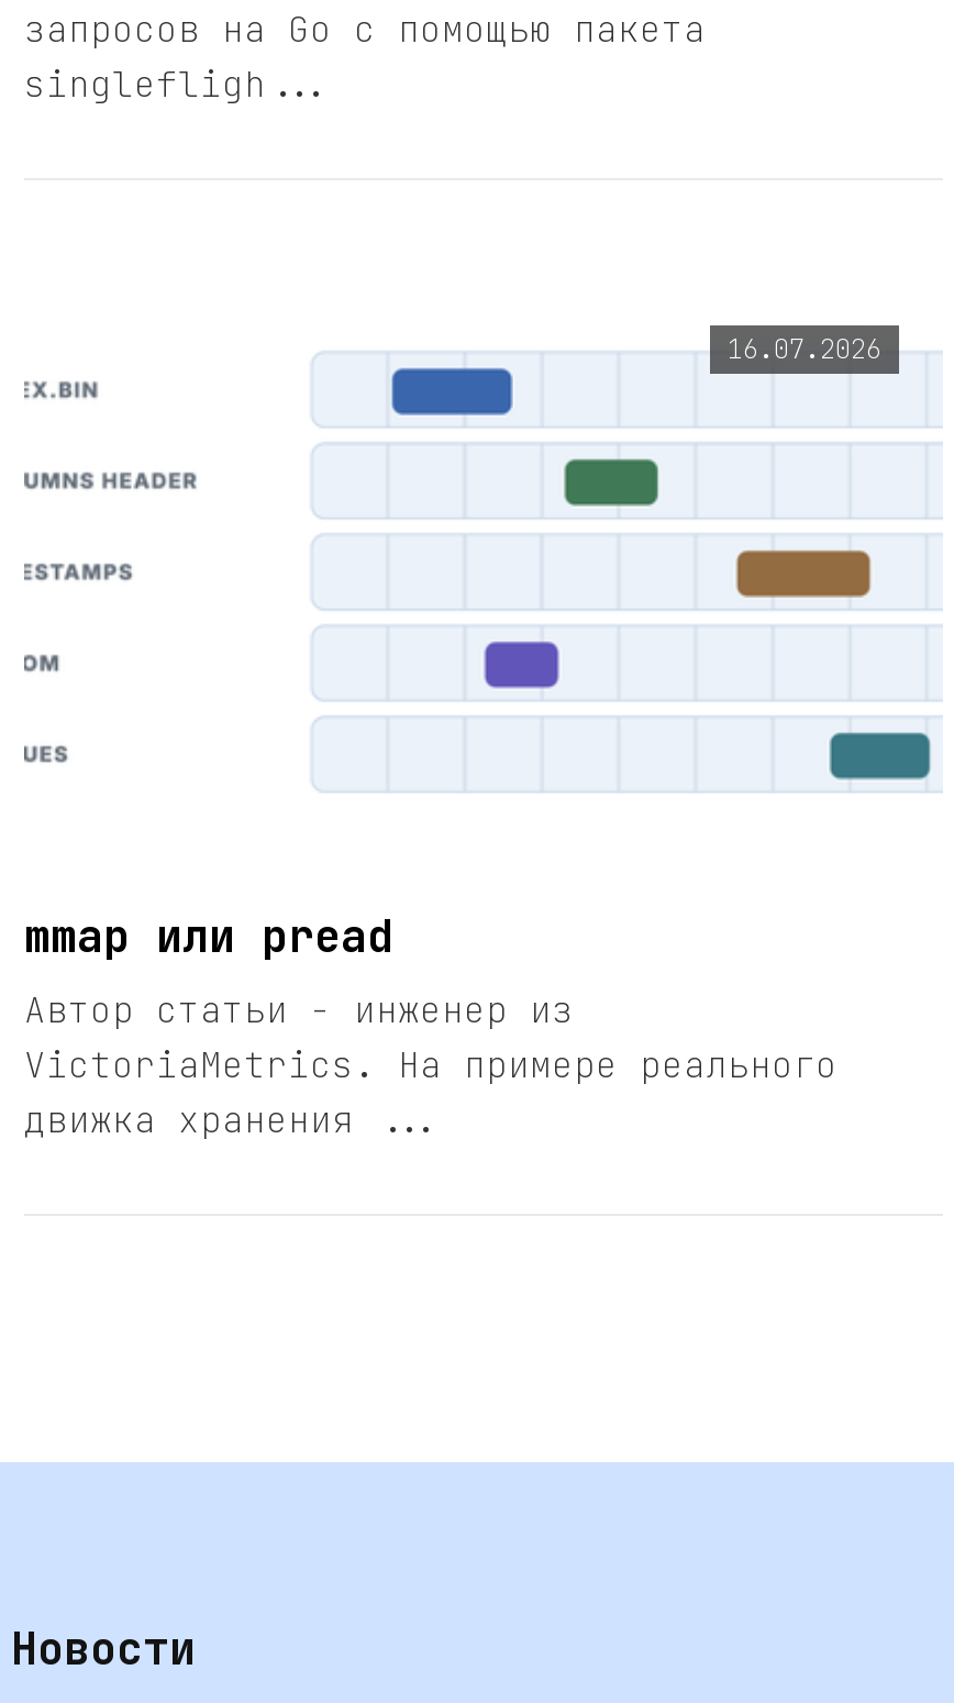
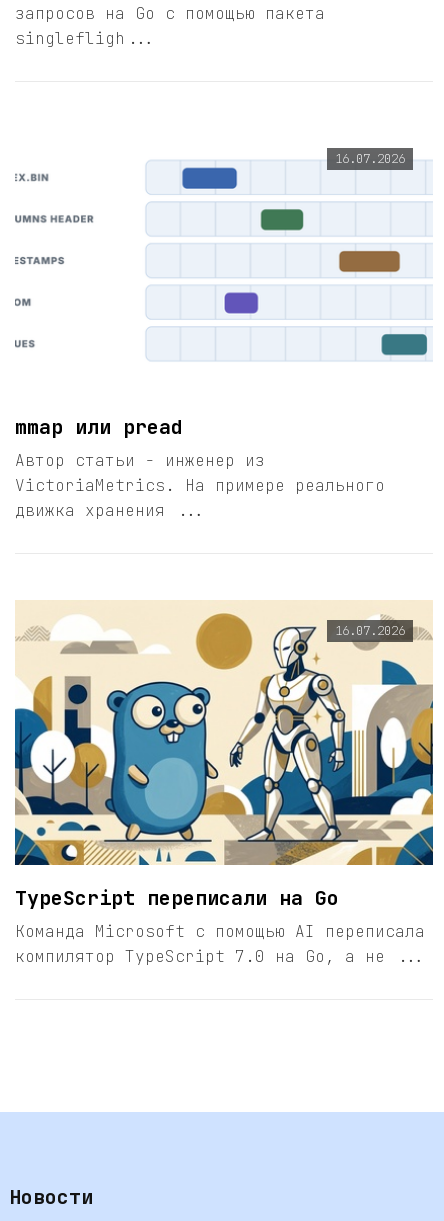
+ [image]
+ 16.07.2026

+ TypeScript переписали на Go
+ Команда Microsoft с помощью AI переписала
+ компилятор TypeScript 7.0 на Go, а не ...
